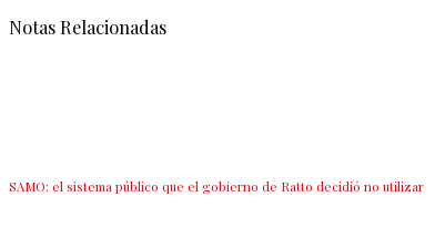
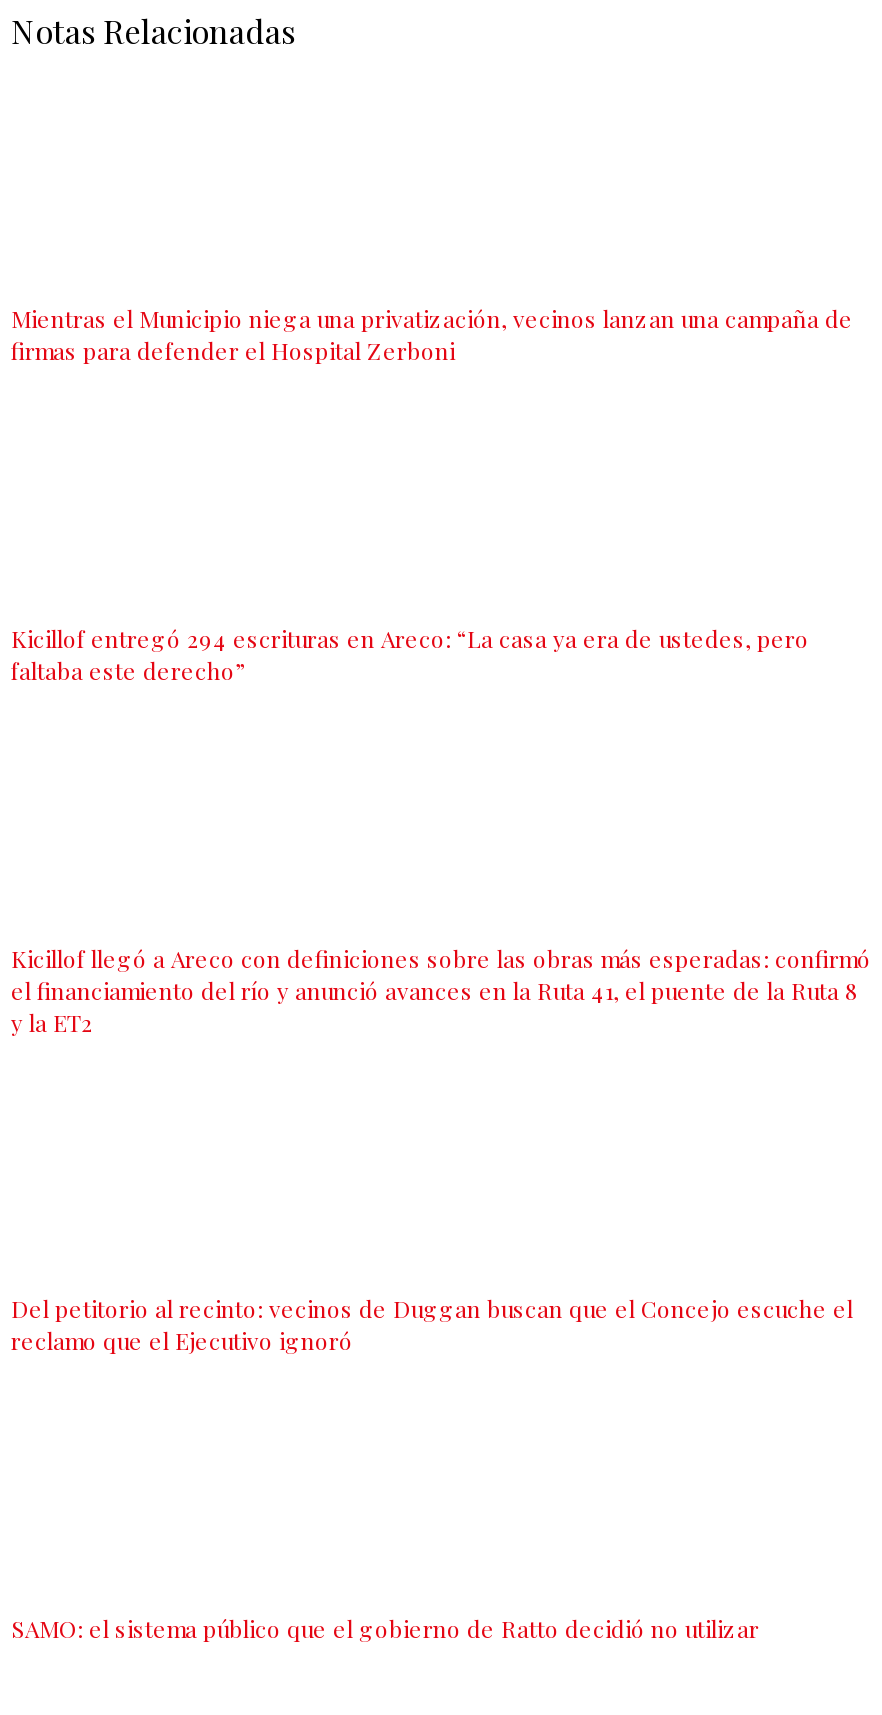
+ Mientras el Municipio niega una privatización, vecinos lanzan una campaña de
+ firmas para defender el Hospital Zerboni

+ Kicillof entregó 294 escrituras en Areco: “La casa ya era de ustedes, pero
+ faltaba este derecho”

+ Kicillof llegó a Areco con definiciones sobre las obras más esperadas: confirmó
+ el financiamiento del río y anunció avances en la Ruta 41, el puente de la Ruta 8
+ y la ET2

+ Del petitorio al recinto: vecinos de Duggan buscan que el Concejo escuche el
+ reclamo que el Ejecutivo ignoró
